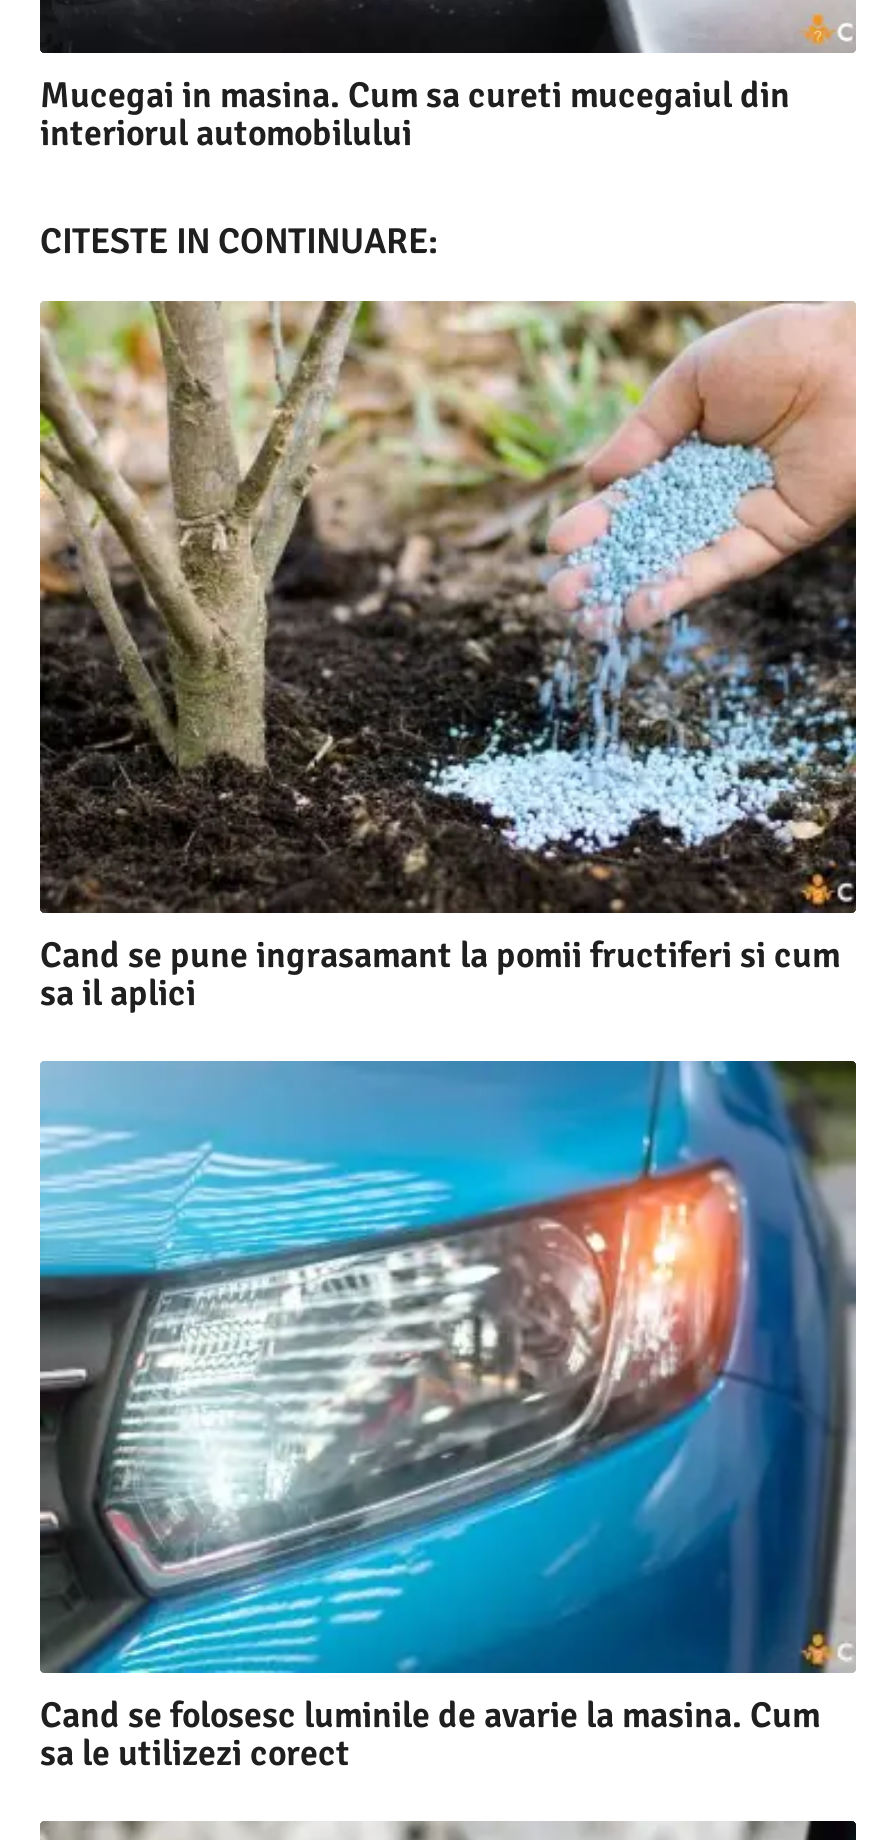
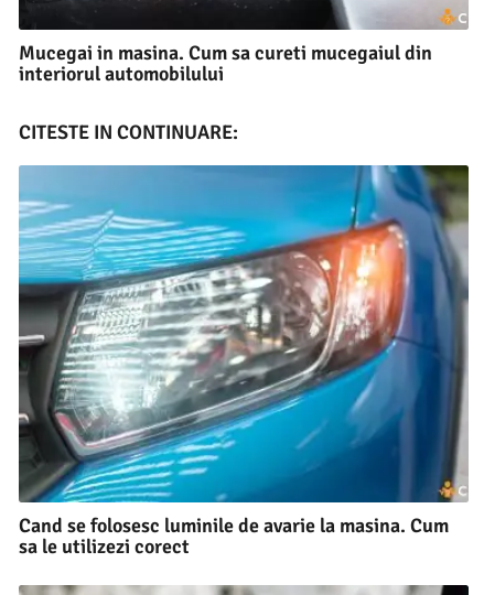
- [image]
- Cand se pune ingrasamant la pomii fructiferi si cum
- sa il aplici
